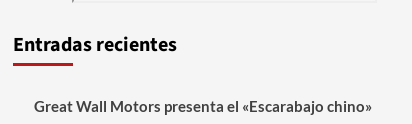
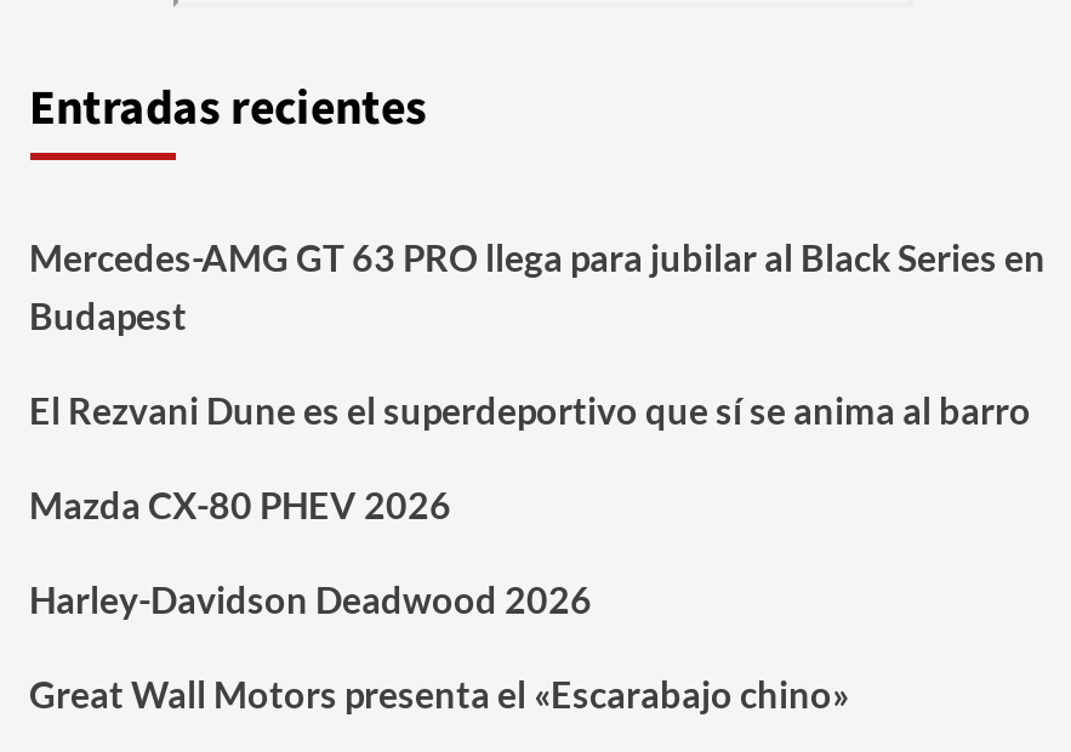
+ Mercedes-AMG GT 63 PRO llega para jubilar al Black Series en
+ Budapest
+ El Rezvani Dune es el superdeportivo que sí se anima al barro
+ Mazda CX-80 PHEV 2026
+ Harley-Davidson Deadwood 2026
